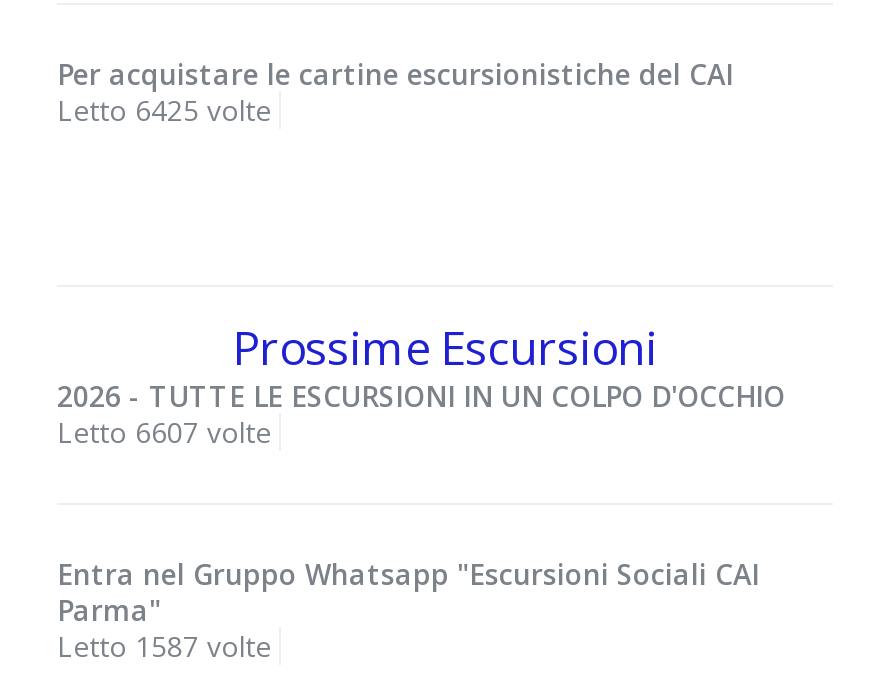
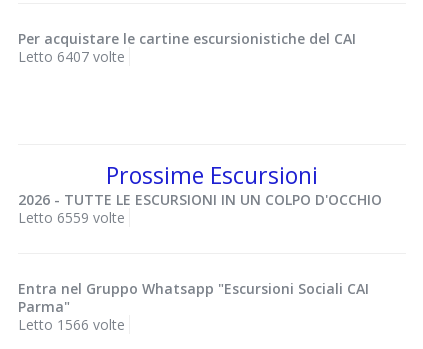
- Letto 6425 volte
+ Letto 6407 volte

- Letto 6607 volte
+ Letto 6559 volte

- Letto 1587 volte
+ Letto 1566 volte
